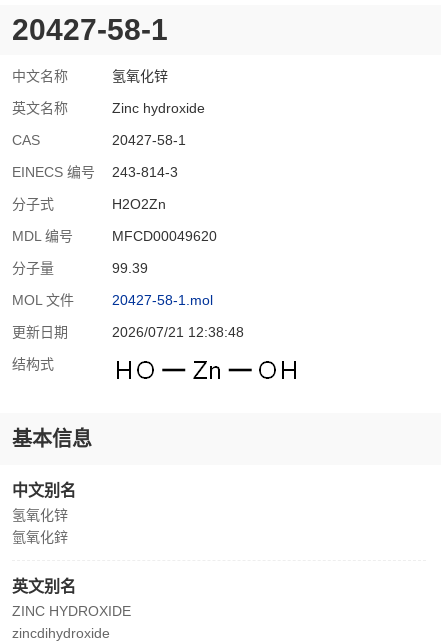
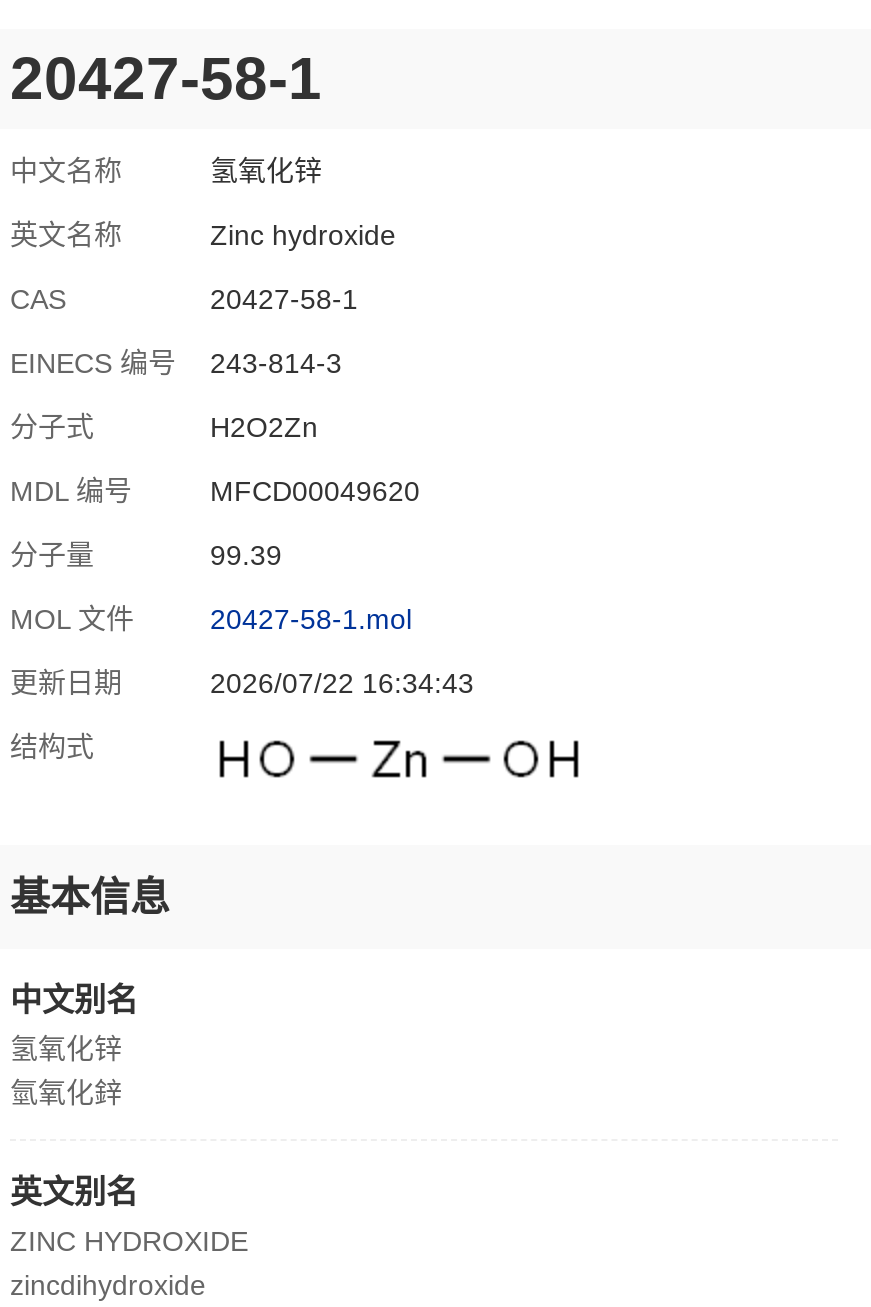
- 2026/07/21 12:38:48
+ 2026/07/22 16:34:43
